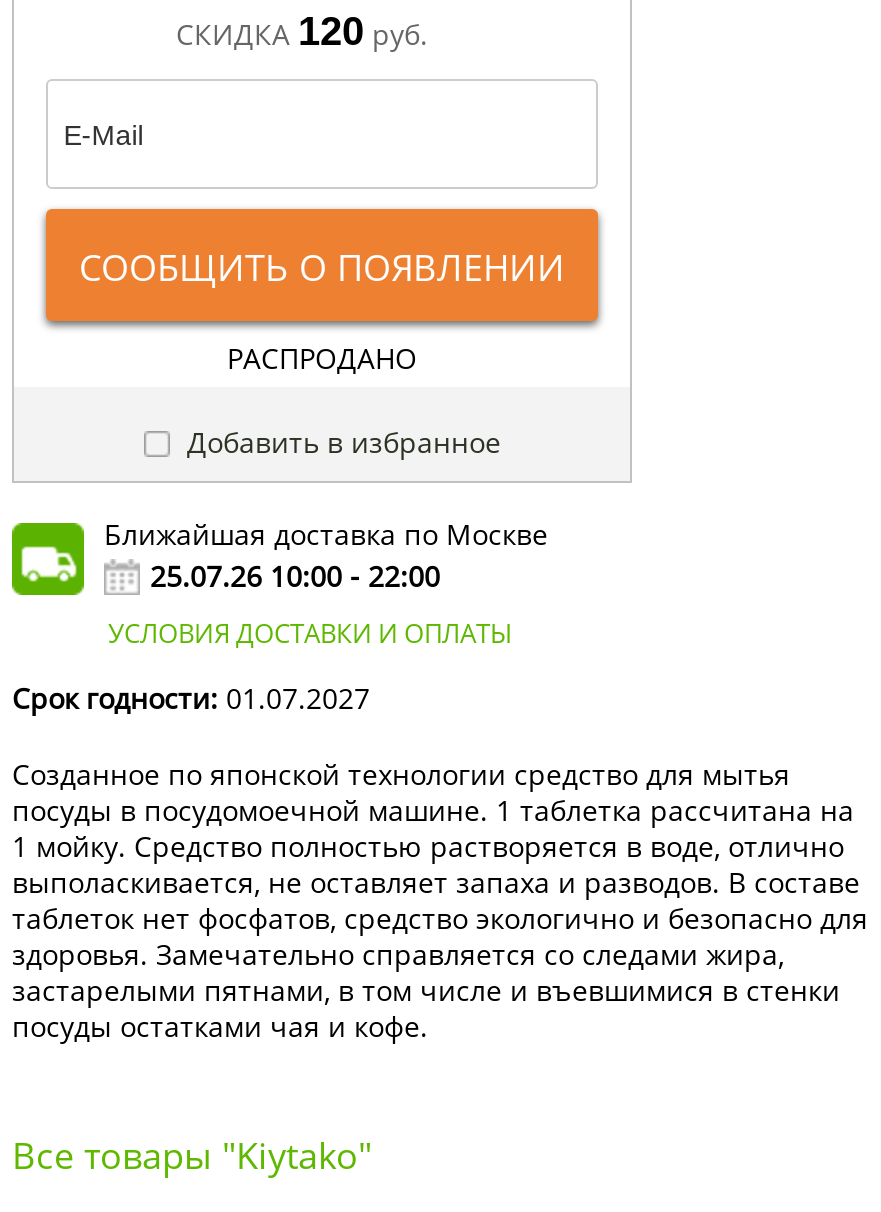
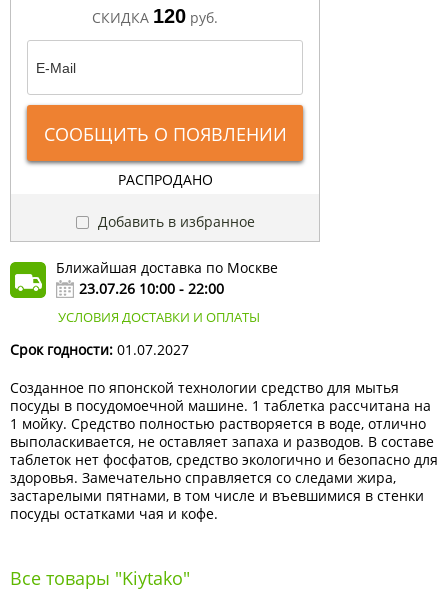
- 25.07.26 10:00 - 22:00
+ 23.07.26 10:00 - 22:00
